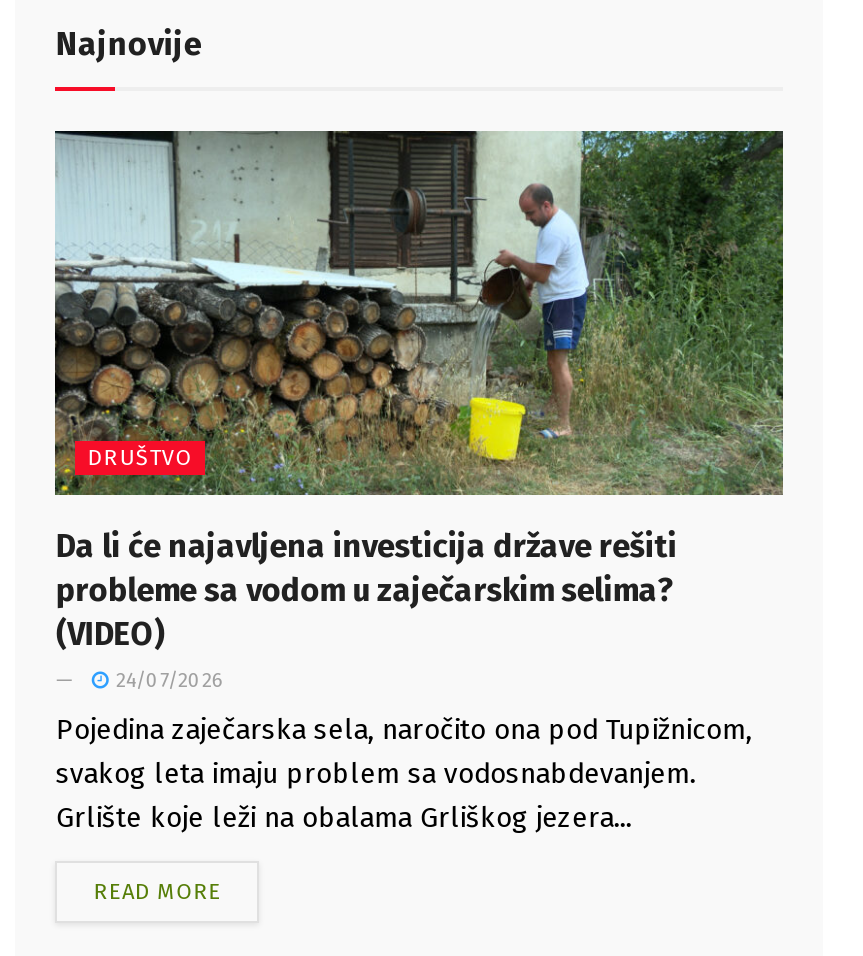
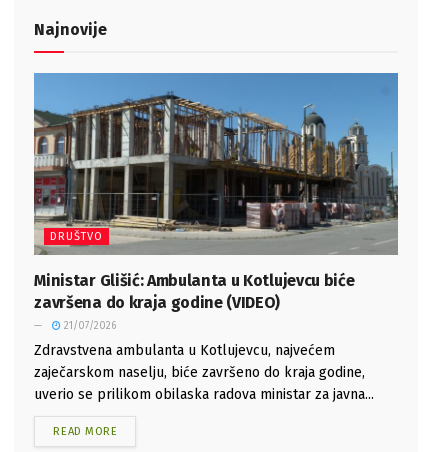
- [image]
- Da li će najavljena investicija države rešiti
- probleme sa vodom u zaječarskim selima?
- (VIDEO)
- 24/07/2026
+ [image]
+ Ministar Glišić: Ambulanta u Kotlujevcu biće
+ završena do kraja godine (VIDEO)
+ 21/07/2026

- Pojedina zaječarska sela, naročito ona pod Tupižnicom,
- svakog leta imaju problem sa vodosnabdevanjem.
- Grlište koje leži na obalama Grliškog jezera...
+ Zdravstvena ambulanta u Kotlujevcu, najvećem
+ zaječarskom naselju, biće završeno do kraja godine,
+ uverio se prilikom obilaska radova ministar za javna...
